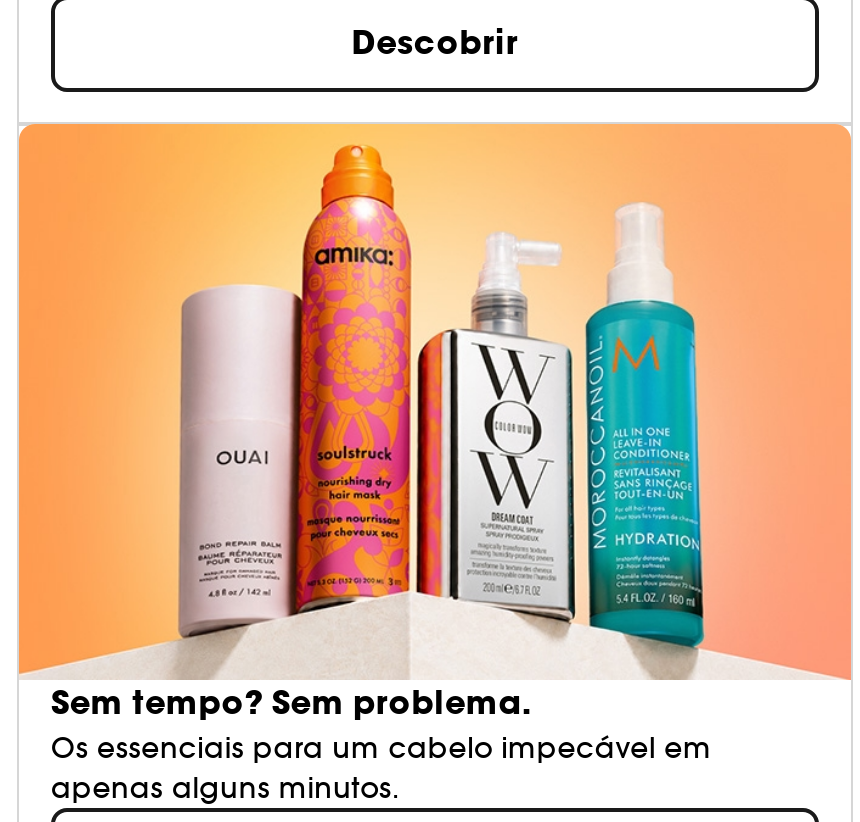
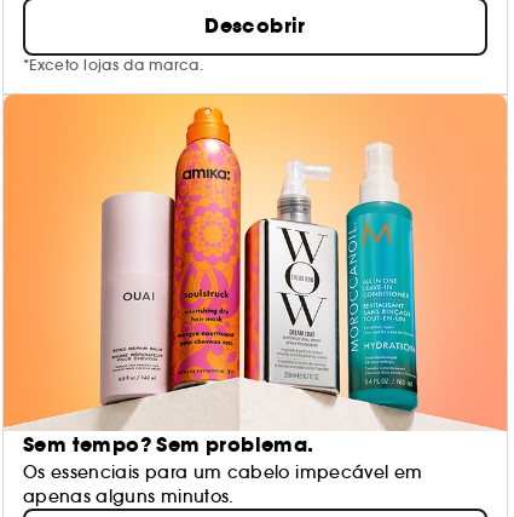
+ *Exceto lojas da marca.
